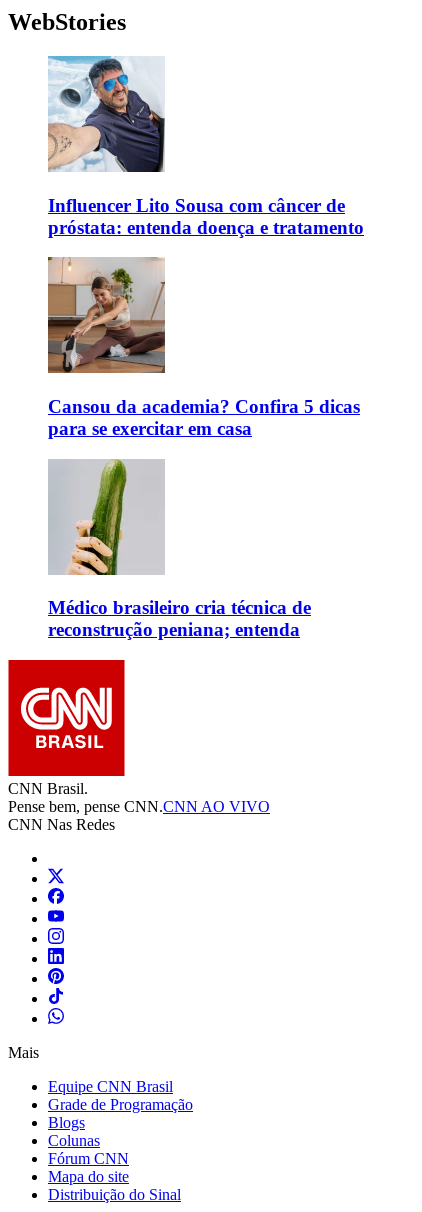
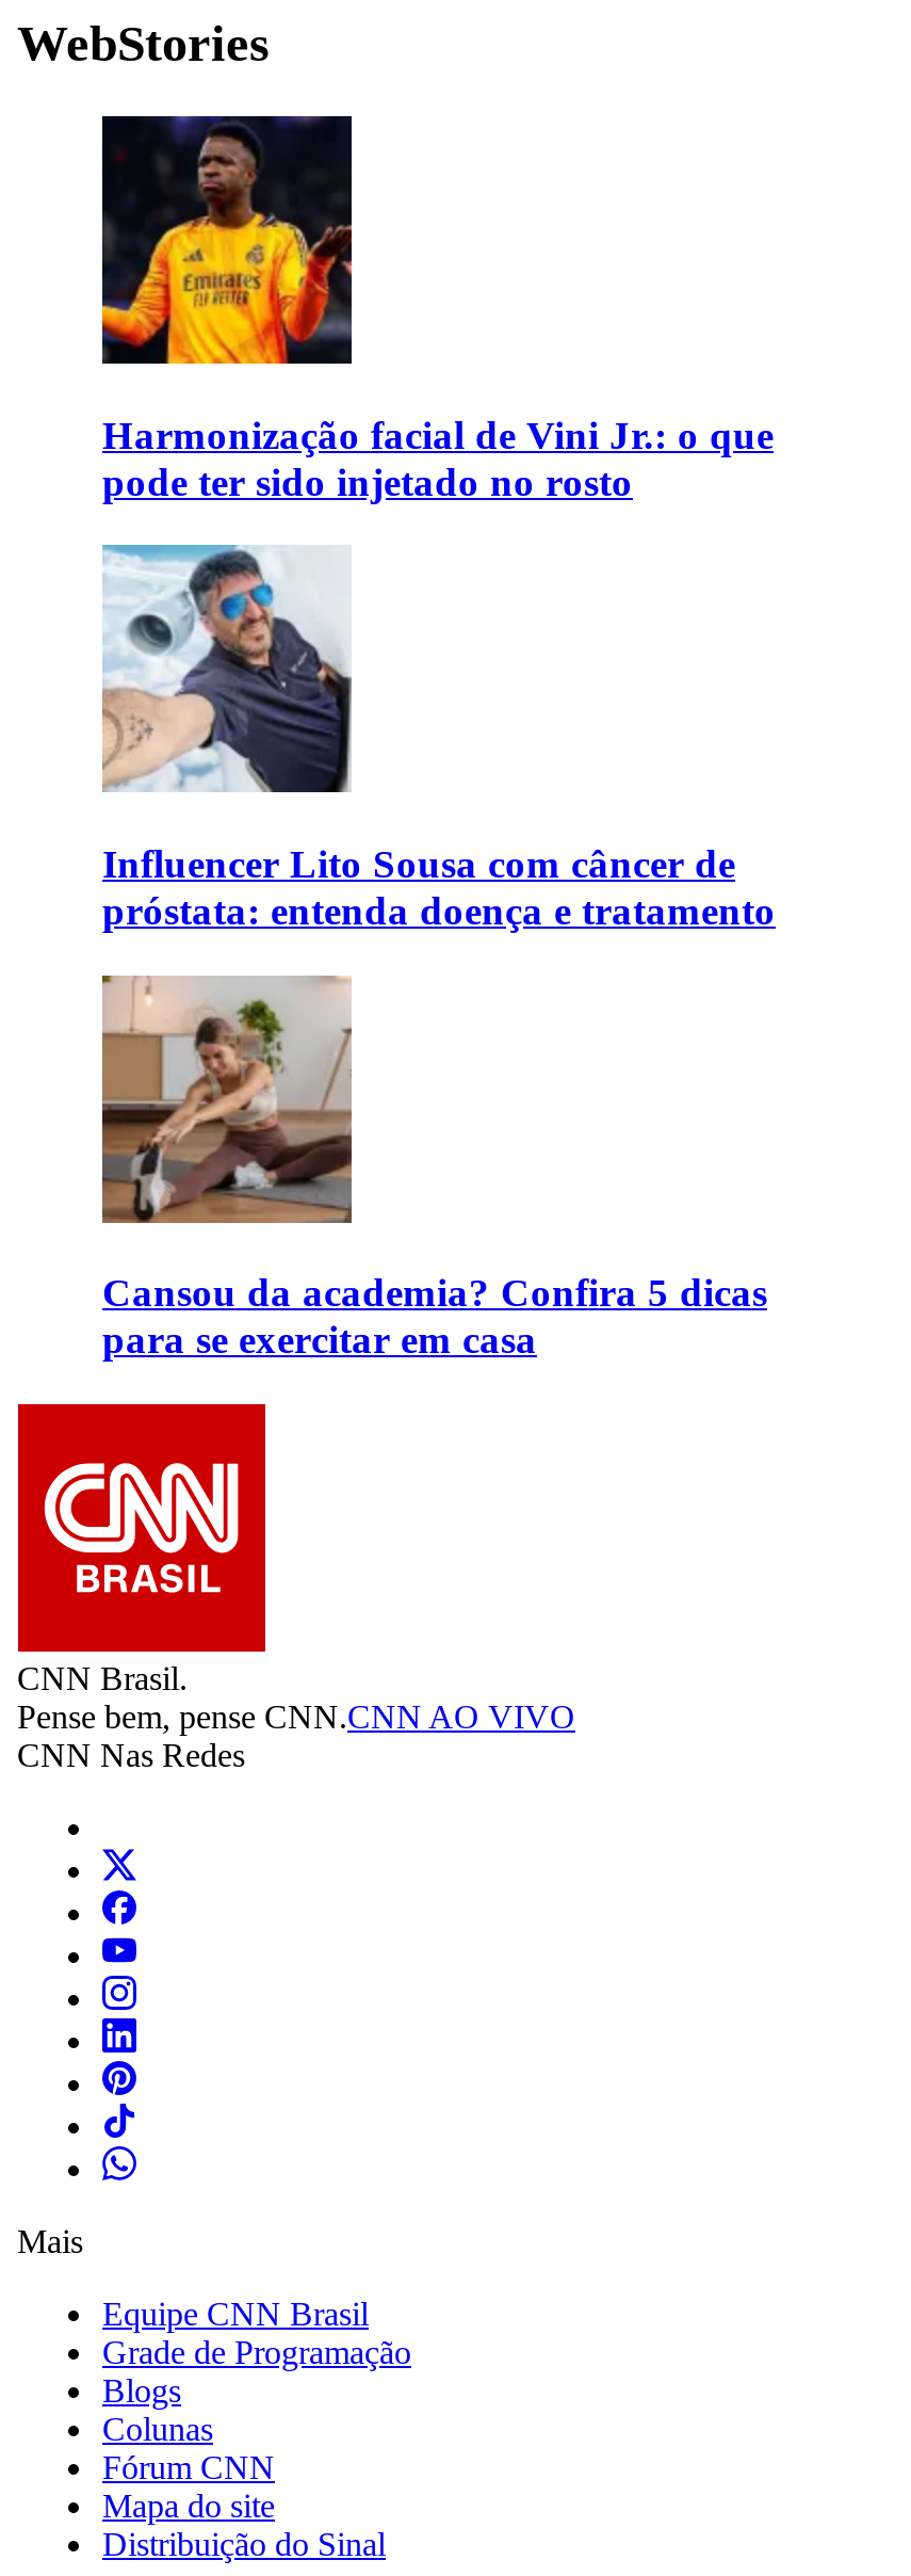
+ [image]
+ Harmonização facial de Vini Jr.: o que
+ pode ter sido injetado no rosto

moved down: [image] | Influencer Lito Sousa com câncer de | próstata: entenda doença e tratamento | Cansou da academia? Confira 5 dicas | para se exercitar em casa

- [image]
- Médico brasileiro cria técnica de
- reconstrução peniana; entenda
